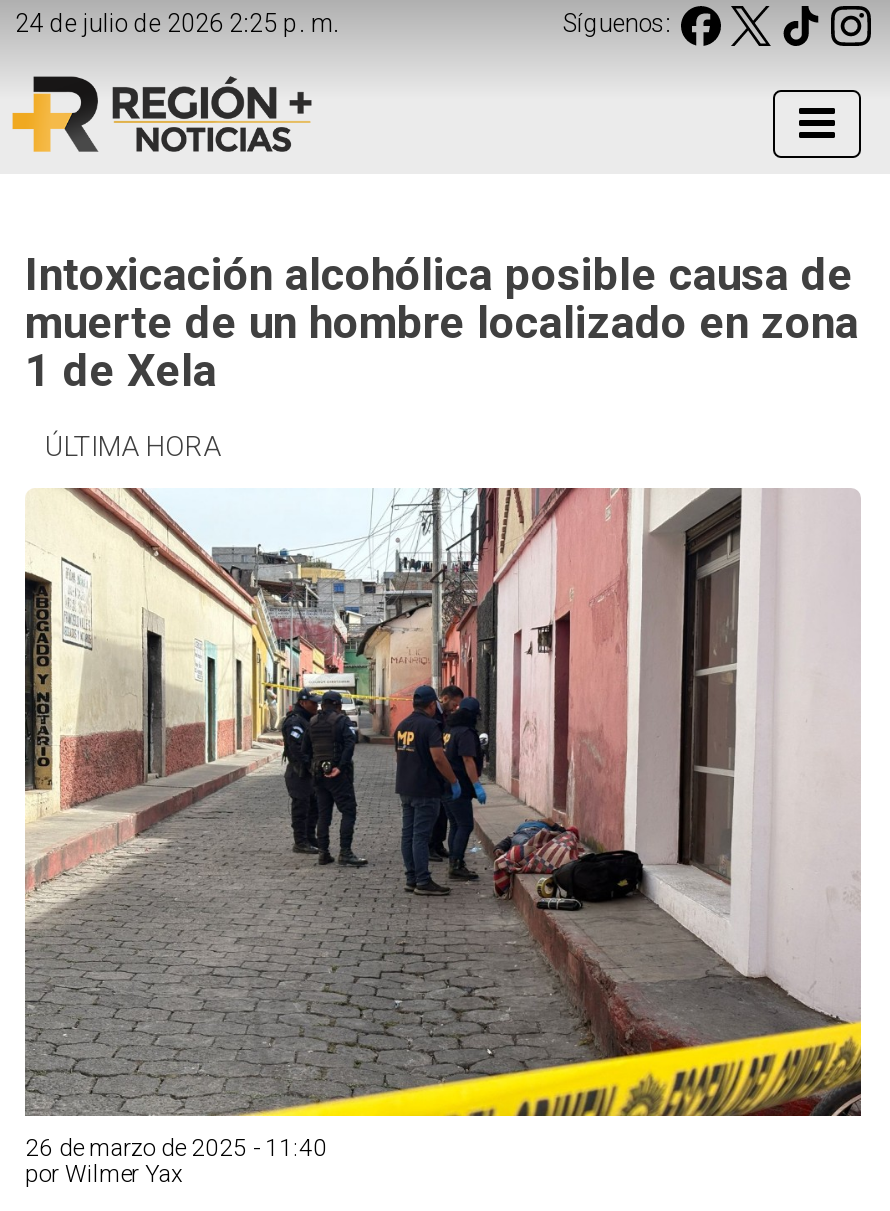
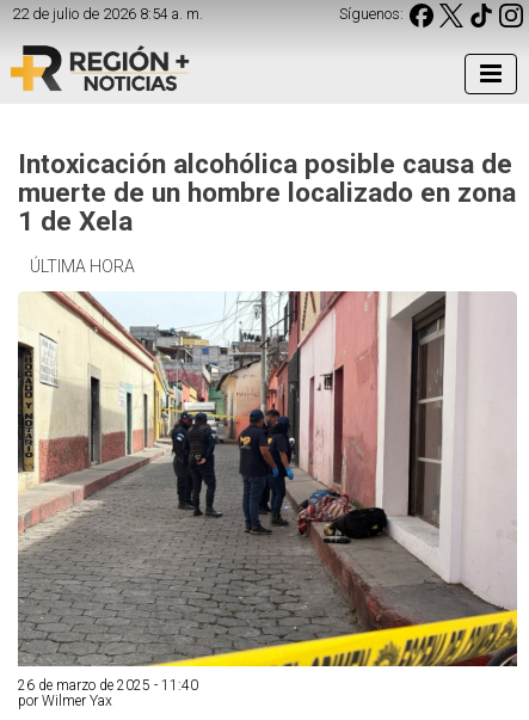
- 24 de julio de 2026 2:25 p. m.
+ 22 de julio de 2026 8:54 a. m.
